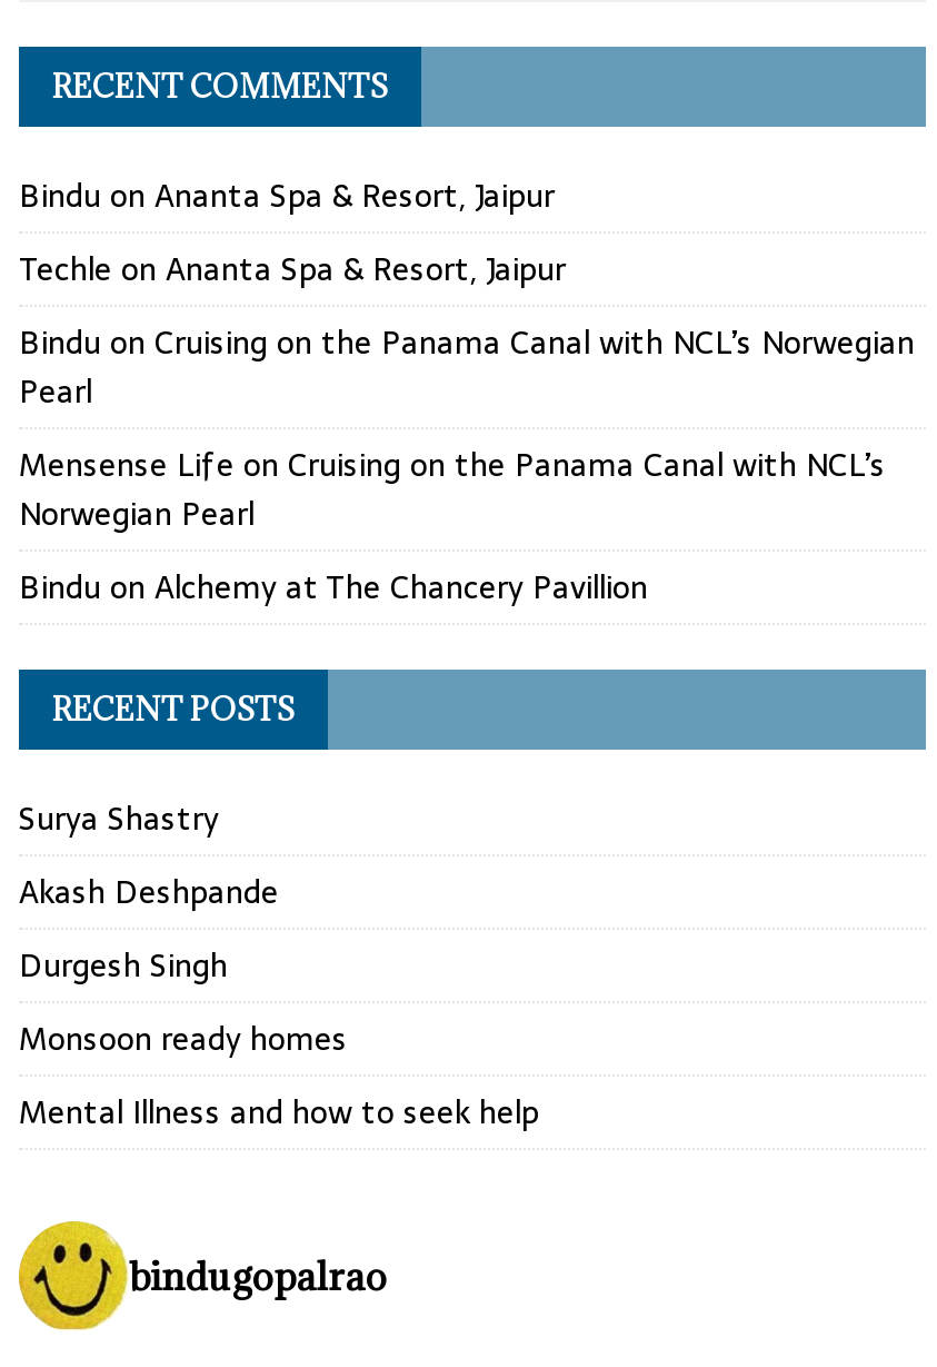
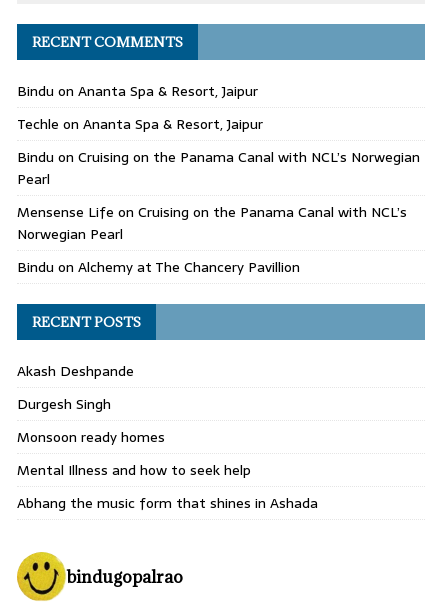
- Surya Shastry

moved up: Akash Deshpande | Durgesh Singh | Monsoon ready homes | Mental Illness and how to seek help

+ Abhang the music form that shines in Ashada
